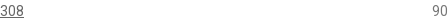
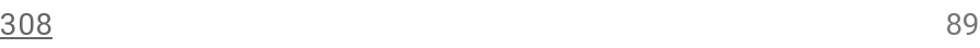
- 90
+ 89
